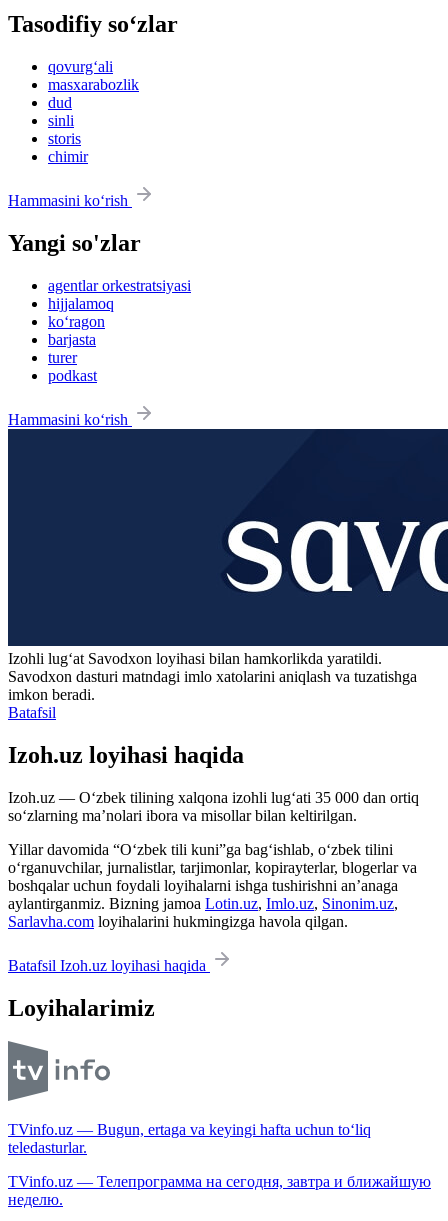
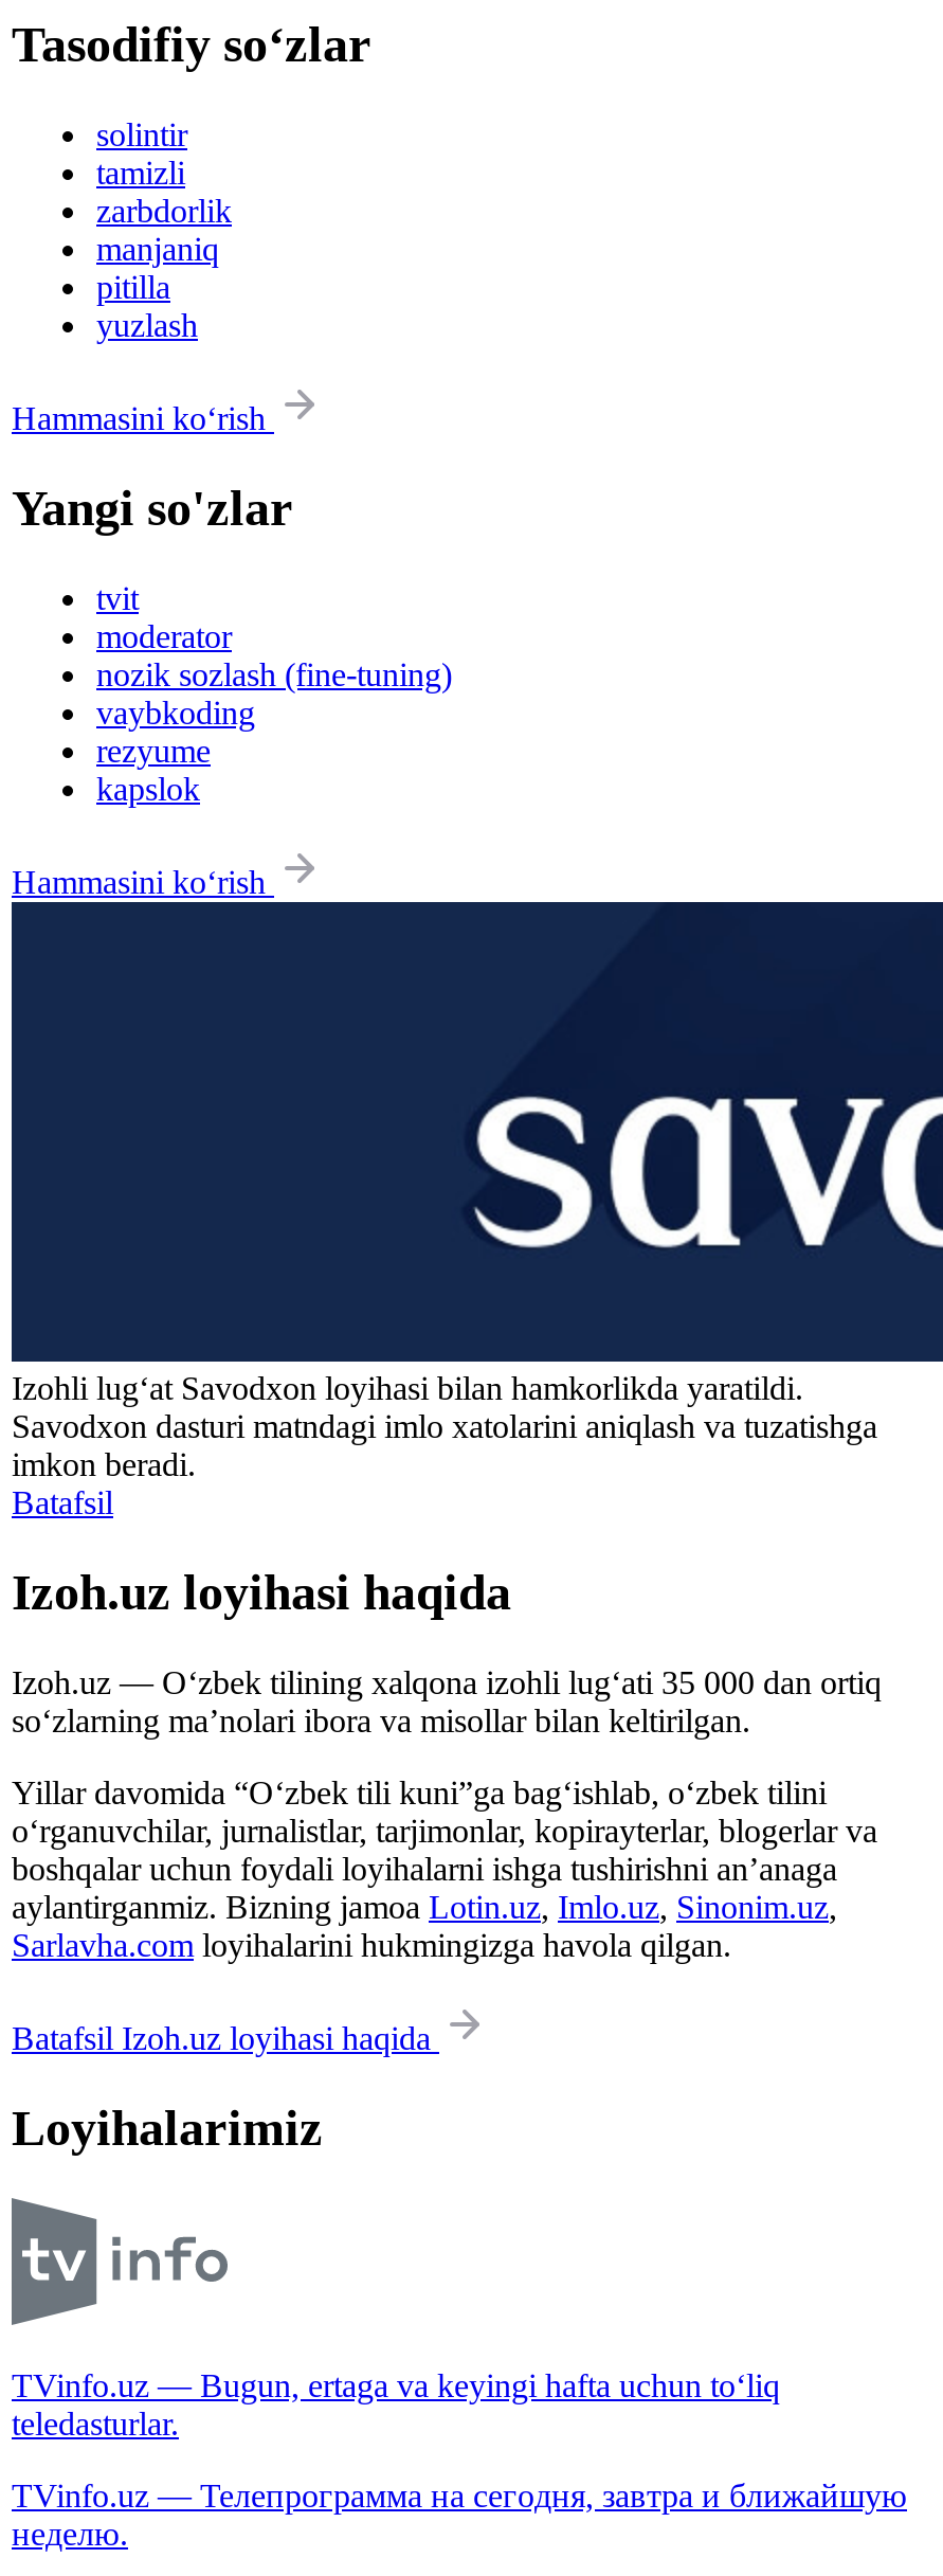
- qovurg‘ali
- masxarabozlik
- dud
- sinli
- storis
- chimir
+ solintir
+ tamizli
+ zarbdorlik
+ manjaniq
+ pitilla
+ yuzlash

- agentlar orkestratsiyasi
- hijjalamoq
- ko‘ragon
- barjasta
- turer
- podkast
+ tvit
+ moderator
+ nozik sozlash (fine-tuning)
+ vaybkoding
+ rezyume
+ kapslok
